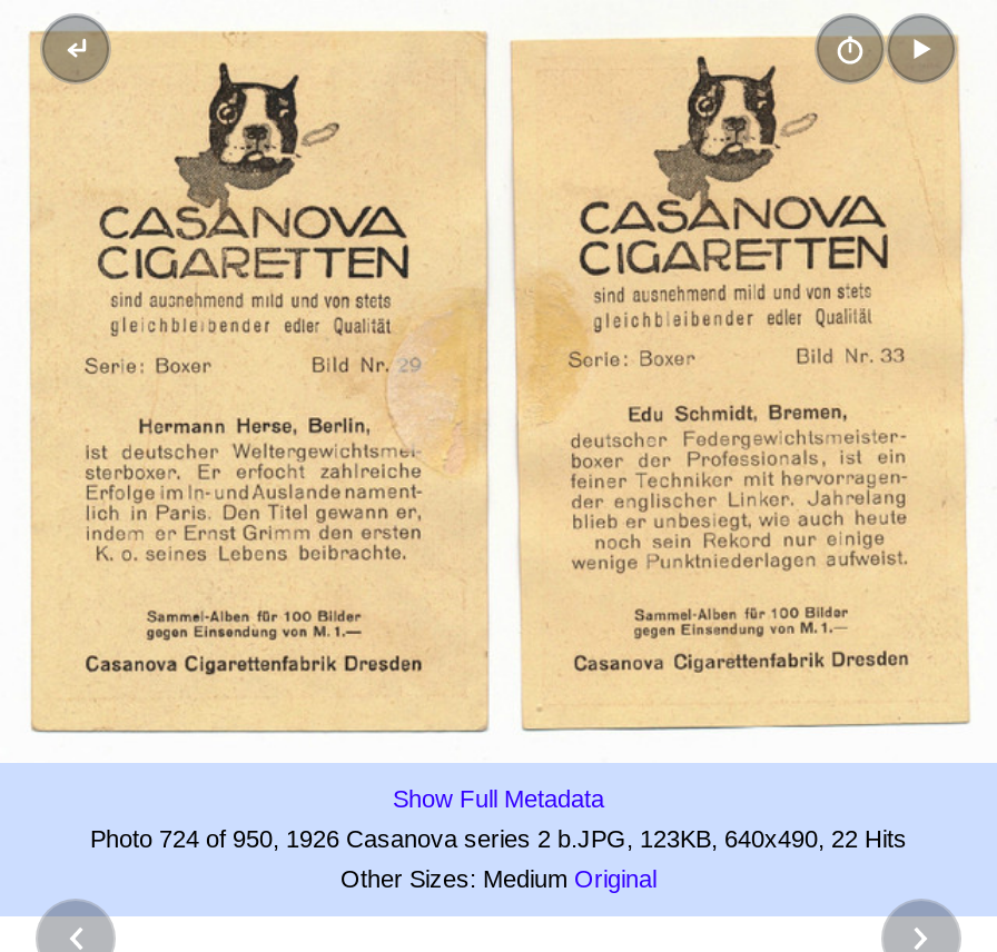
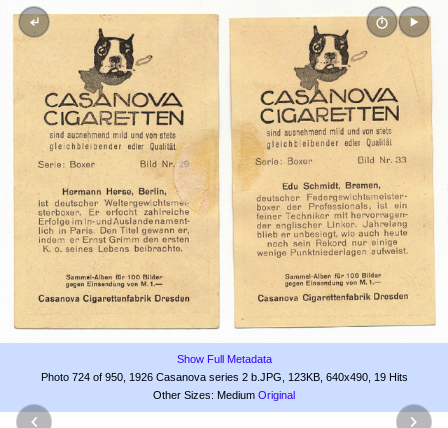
- Photo 724 of 950, 1926 Casanova series 2 b.JPG, 123KB, 640x490, 22 Hits
+ Photo 724 of 950, 1926 Casanova series 2 b.JPG, 123KB, 640x490, 19 Hits
